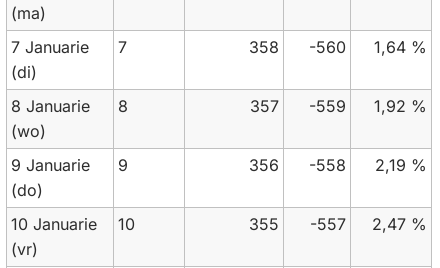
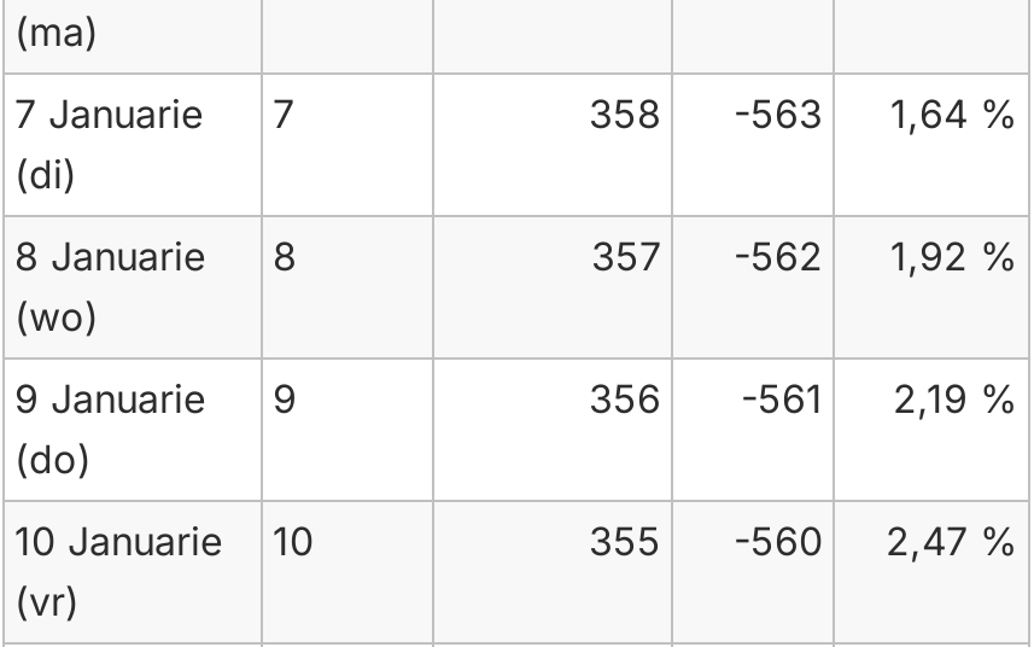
- 358 -560 1,64 %
+ 358 -563 1,64 %

- 357 -559 1,92 %
+ 357 -562 1,92 %

- 356 -558 2,19 %
+ 356 -561 2,19 %

- 355 -557 2,47 %
+ 355 -560 2,47 %
